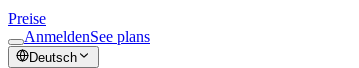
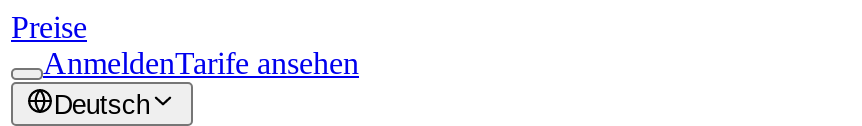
- AnmeldenSee plans
+ AnmeldenTarife ansehen
